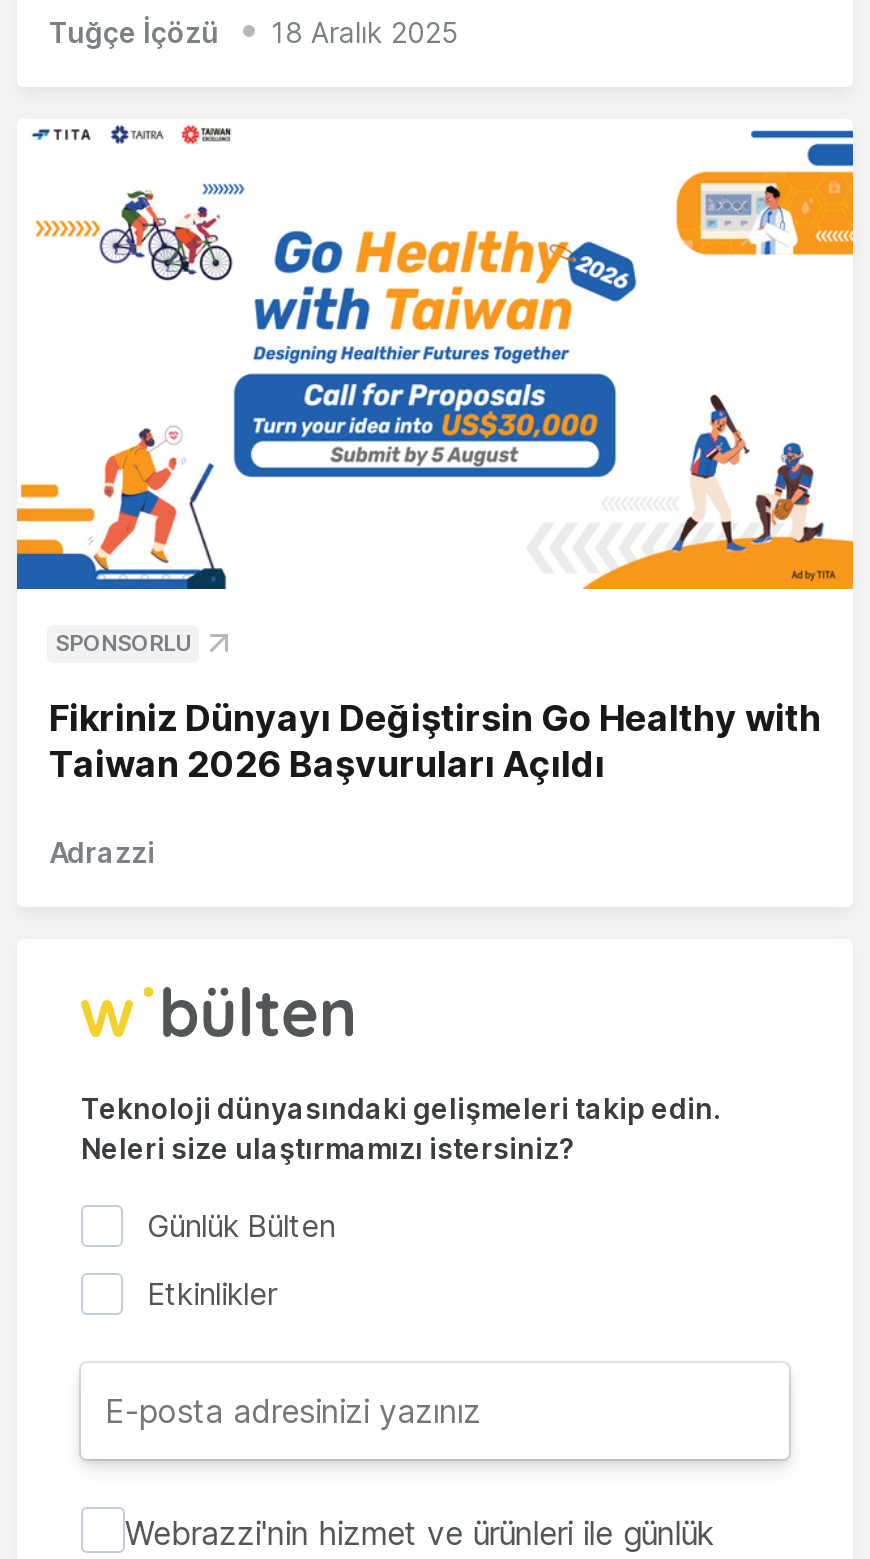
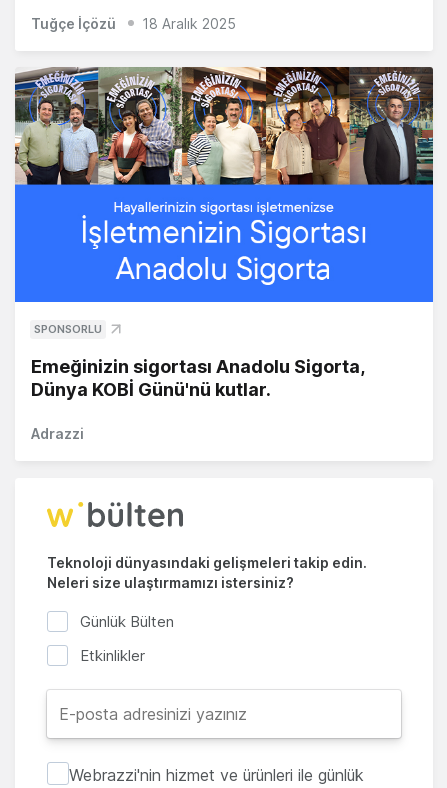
- [image]
+ [image]

- Fikriniz Dünyayı Değiştirsin Go Healthy with
- Taiwan 2026 Başvuruları Açıldı
+ Emeğinizin sigortası Anadolu Sigorta,
+ Dünya KOBİ Günü'nü kutlar.
